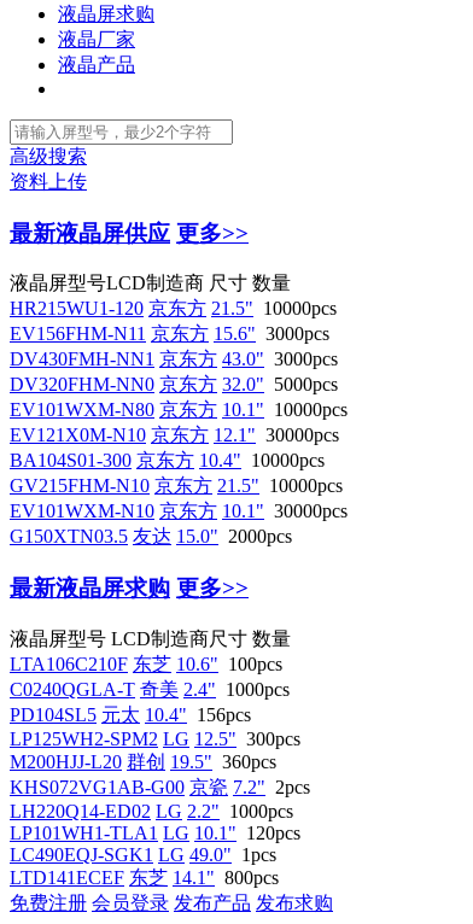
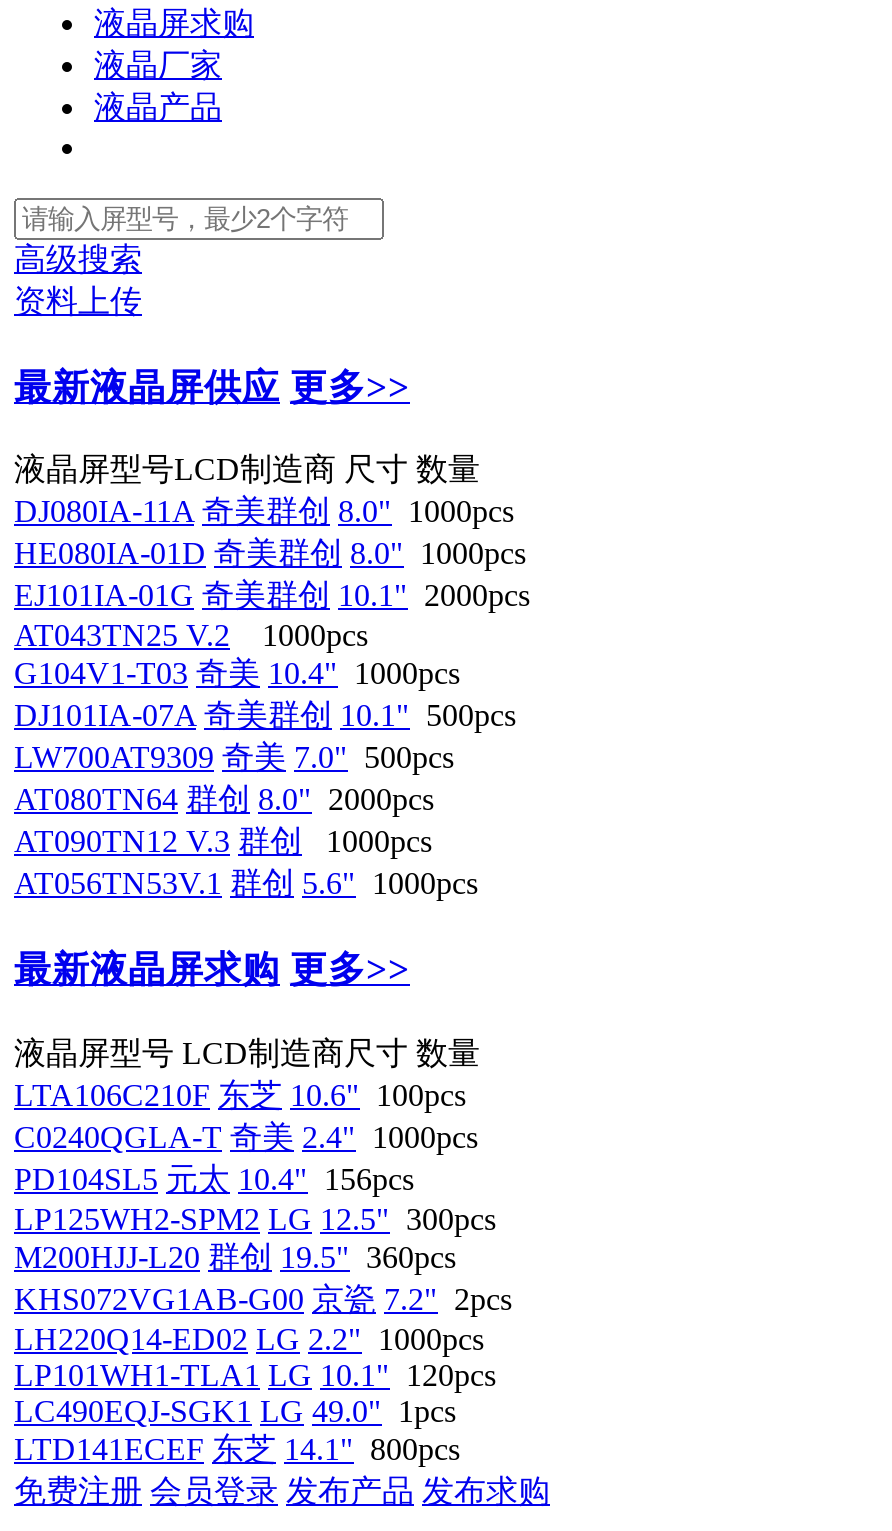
- HR215WU1-120 京东方 21.5" 10000pcs
- EV156FHM-N11 京东方 15.6" 3000pcs
- DV430FMH-NN1 京东方 43.0" 3000pcs
- DV320FHM-NN0 京东方 32.0" 5000pcs
- EV101WXM-N80 京东方 10.1" 10000pcs
- EV121X0M-N10 京东方 12.1" 30000pcs
- BA104S01-300 京东方 10.4" 10000pcs
- GV215FHM-N10 京东方 21.5" 10000pcs
- EV101WXM-N10 京东方 10.1" 30000pcs
- G150XTN03.5 友达 15.0" 2000pcs
+ DJ080IA-11A 奇美群创 8.0" 1000pcs
+ HE080IA-01D 奇美群创 8.0" 1000pcs
+ EJ101IA-01G 奇美群创 10.1" 2000pcs
+ AT043TN25 V.2
+ 1000pcs
+ G104V1-T03 奇美 10.4" 1000pcs
+ DJ101IA-07A 奇美群创 10.1" 500pcs
+ LW700AT9309 奇美 7.0" 500pcs
+ AT080TN64 群创 8.0" 2000pcs
+ AT090TN12 V.3 群创
+ 1000pcs
+ AT056TN53V.1 群创 5.6" 1000pcs
